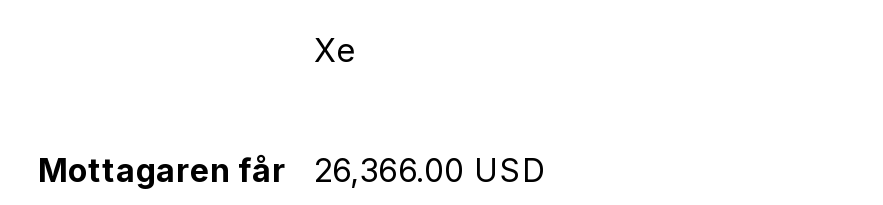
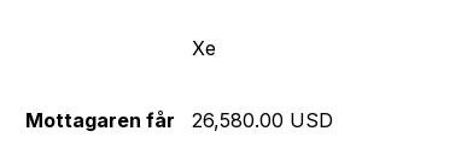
- Mottagaren får 26,366.00 USD
+ Mottagaren får 26,580.00 USD
